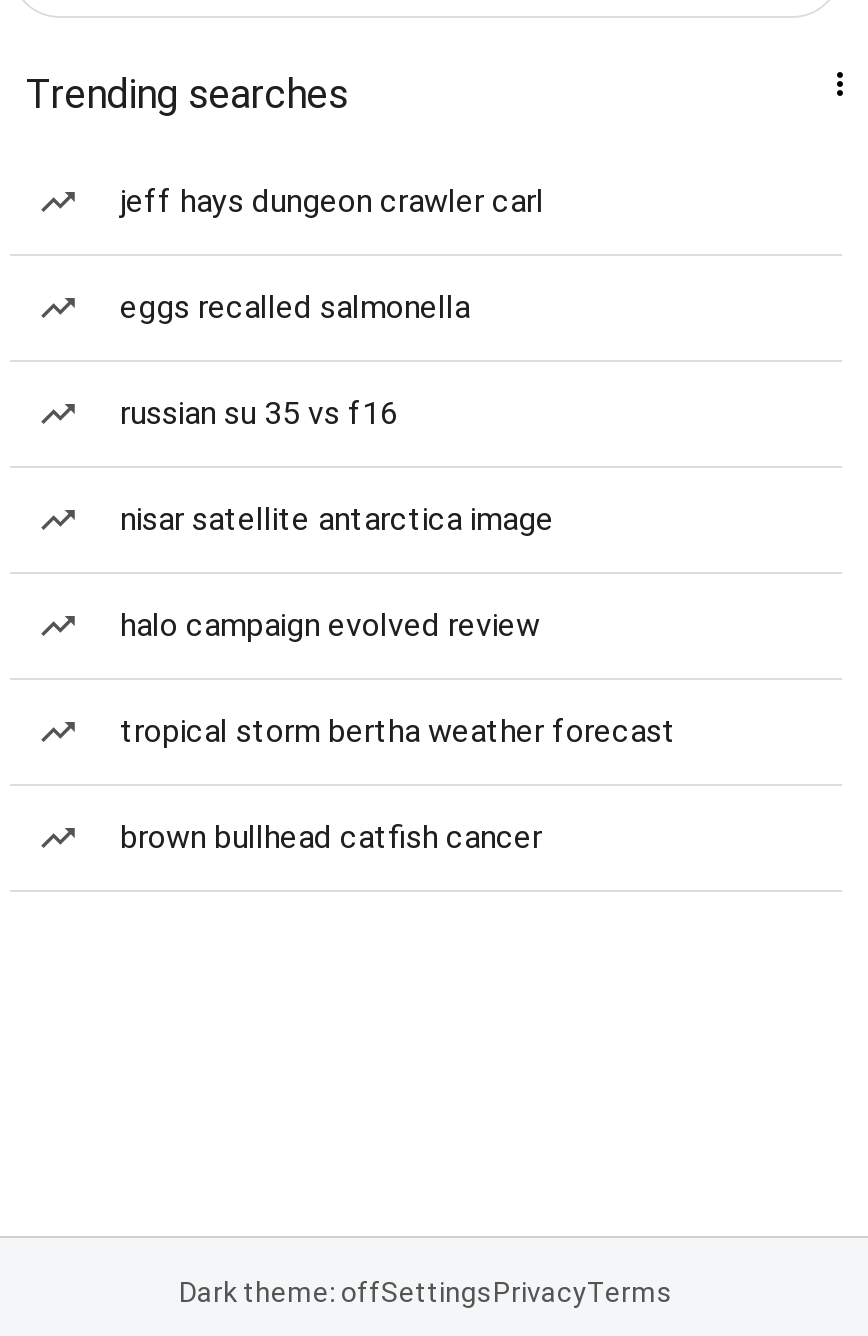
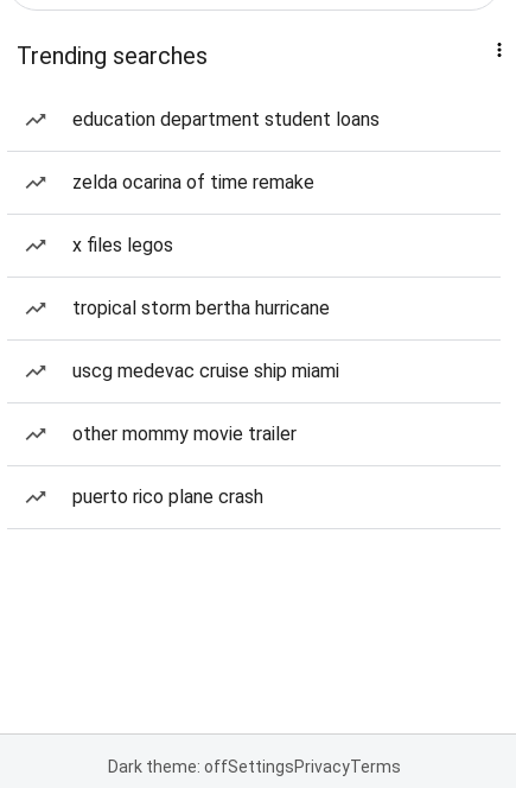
- jeff hays dungeon crawler carl
+ education department student loans

- eggs recalled salmonella
+ zelda ocarina of time remake

- russian su 35 vs f16
+ x files legos

- nisar satellite antarctica image
+ tropical storm bertha hurricane

- halo campaign evolved review
+ uscg medevac cruise ship miami

- tropical storm bertha weather forecast
+ other mommy movie trailer

- brown bullhead catfish cancer
+ puerto rico plane crash
